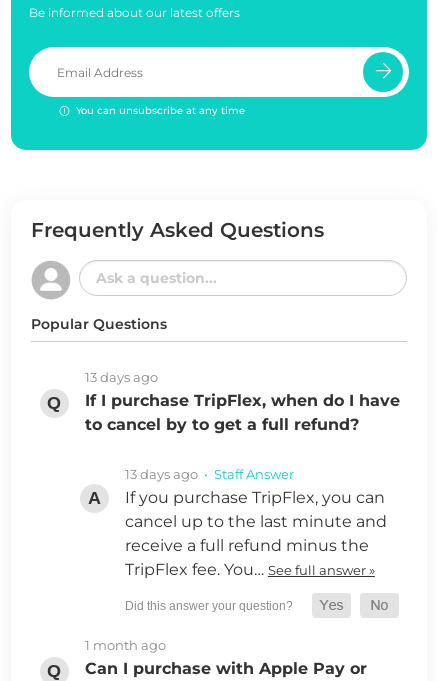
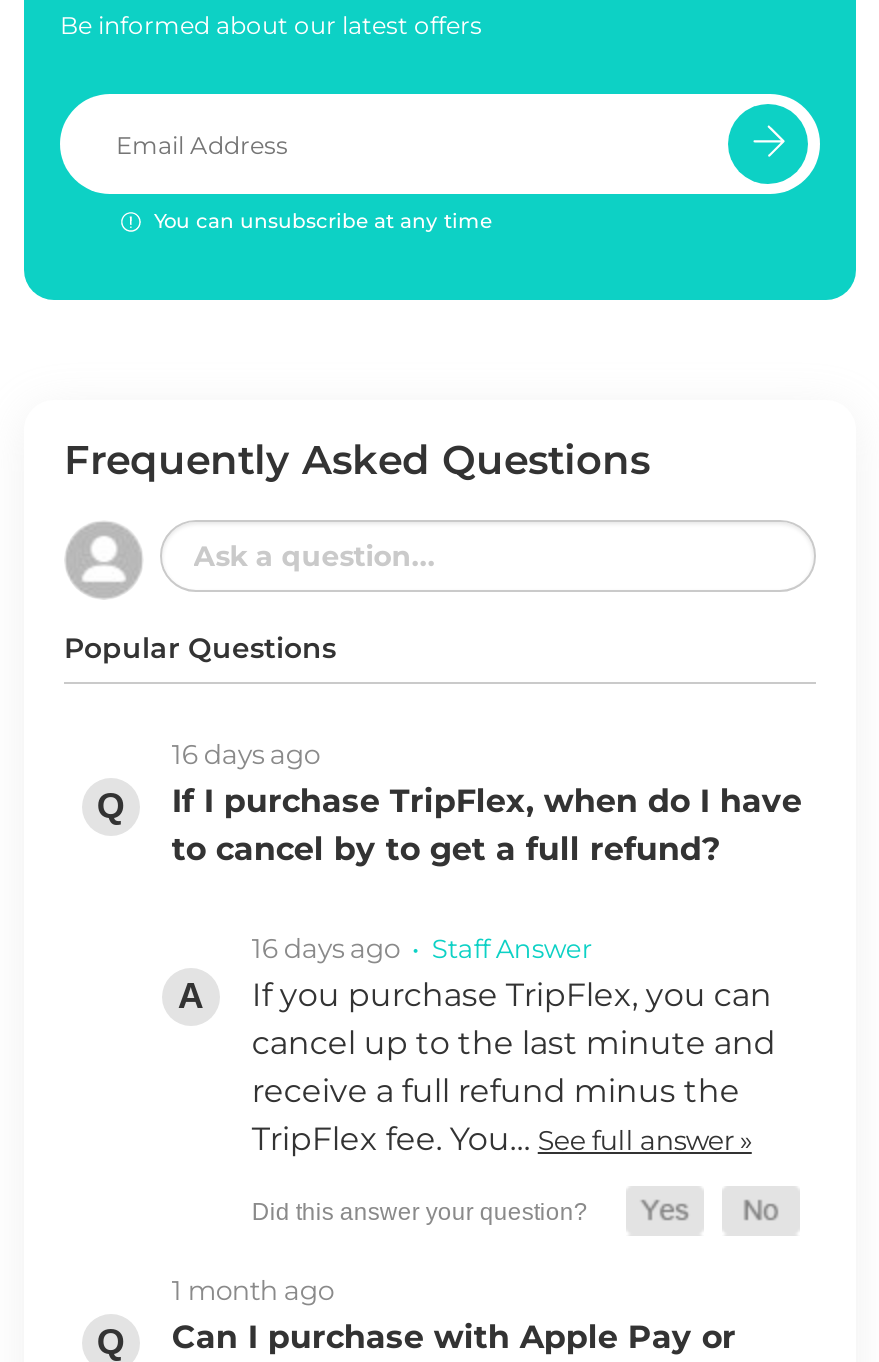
- 13 days ago
+ 16 days ago

- 13 days ago • Staff Answer
+ 16 days ago • Staff Answer
